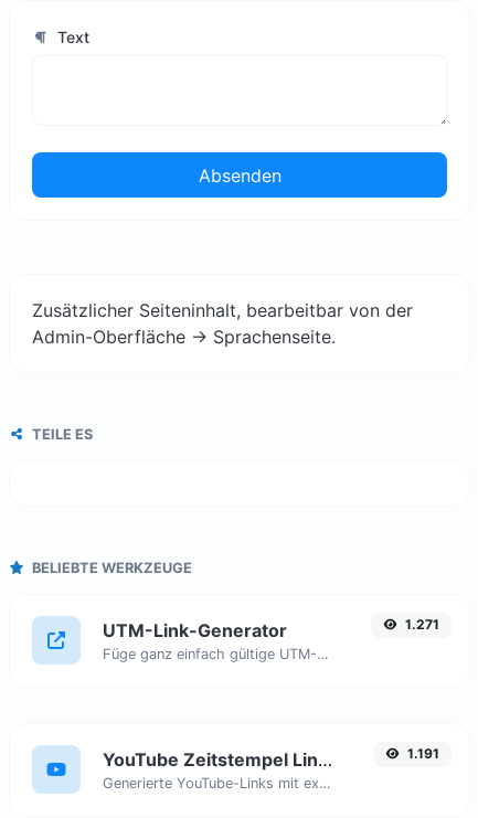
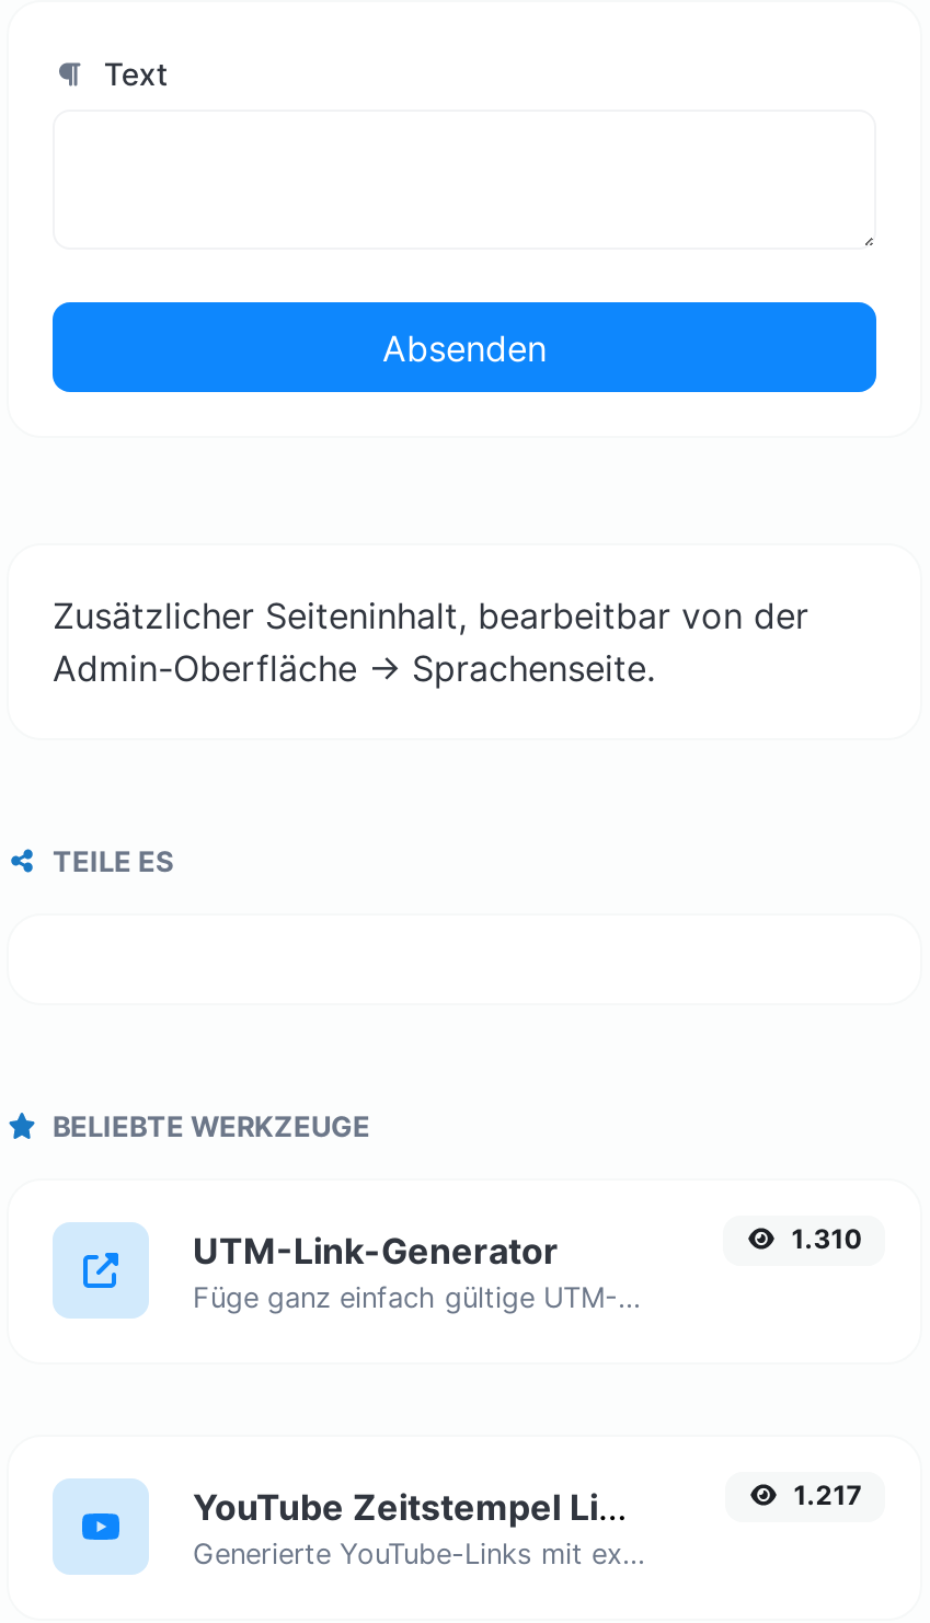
- 1.271
+ 1.310

- 1.191
+ 1.217
